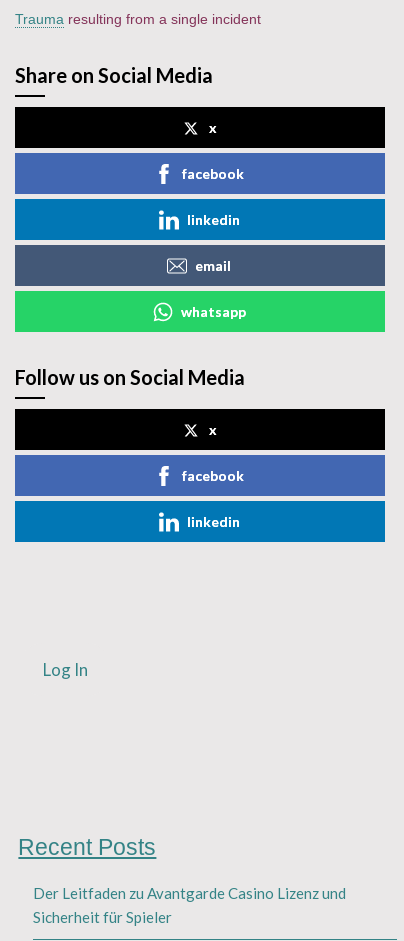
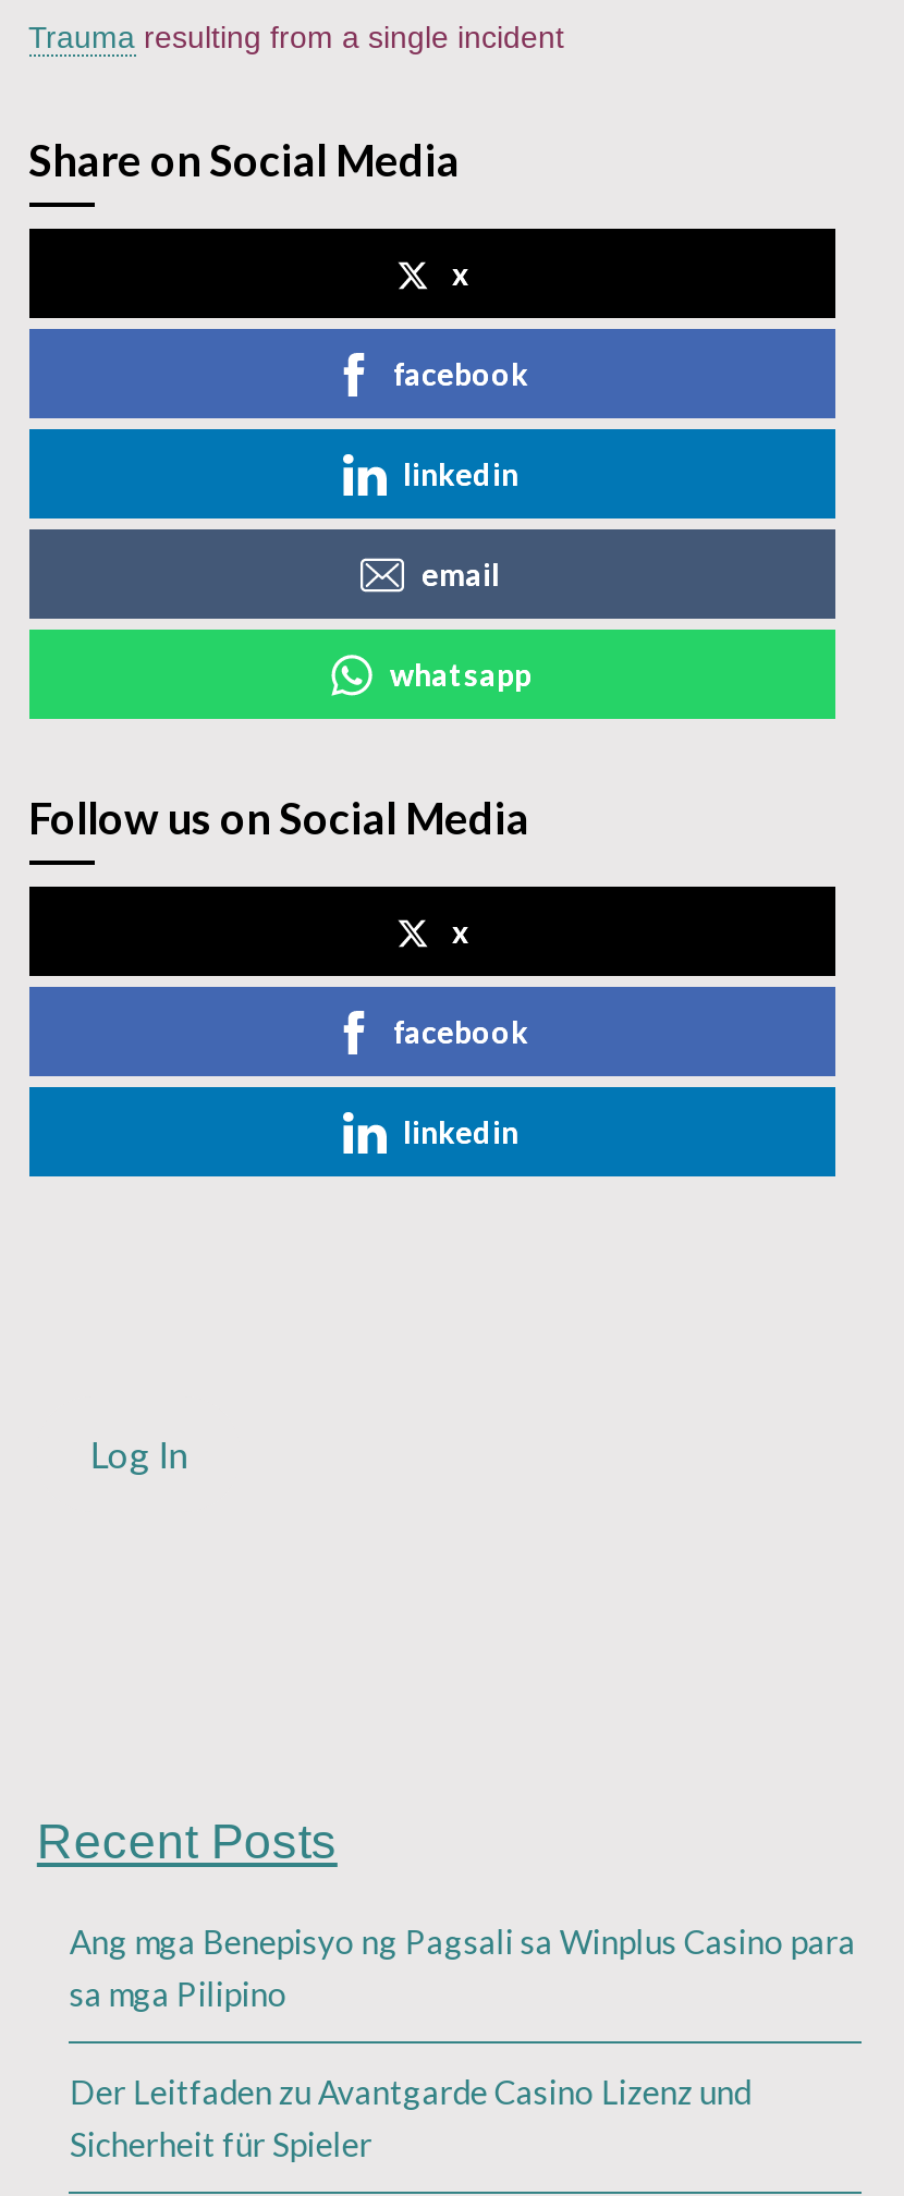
+ Ang mga Benepisyo ng Pagsali sa Winplus Casino para
+ sa mga Pilipino
